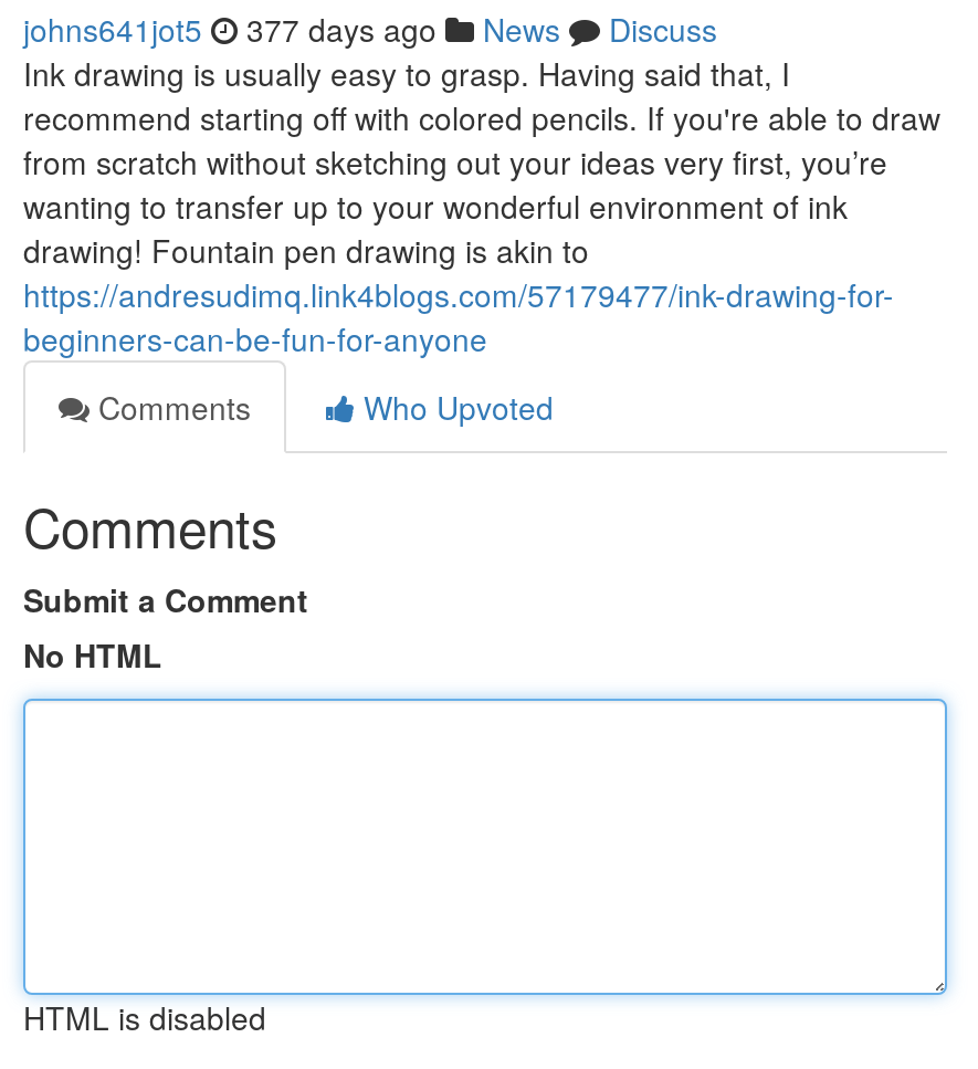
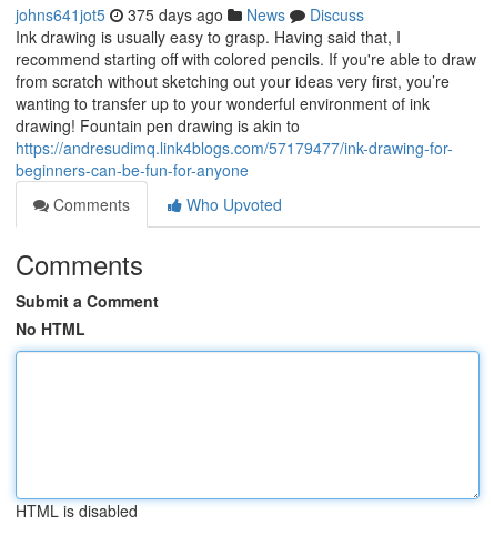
- johns641jot5 377 days ago News Discuss
+ johns641jot5 375 days ago News Discuss
